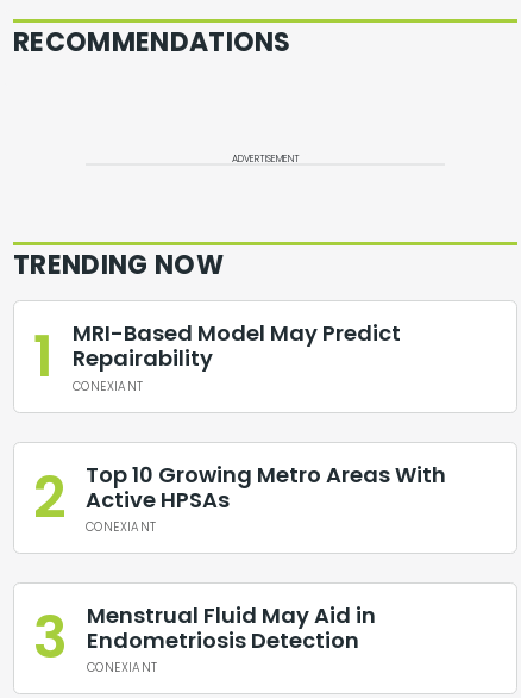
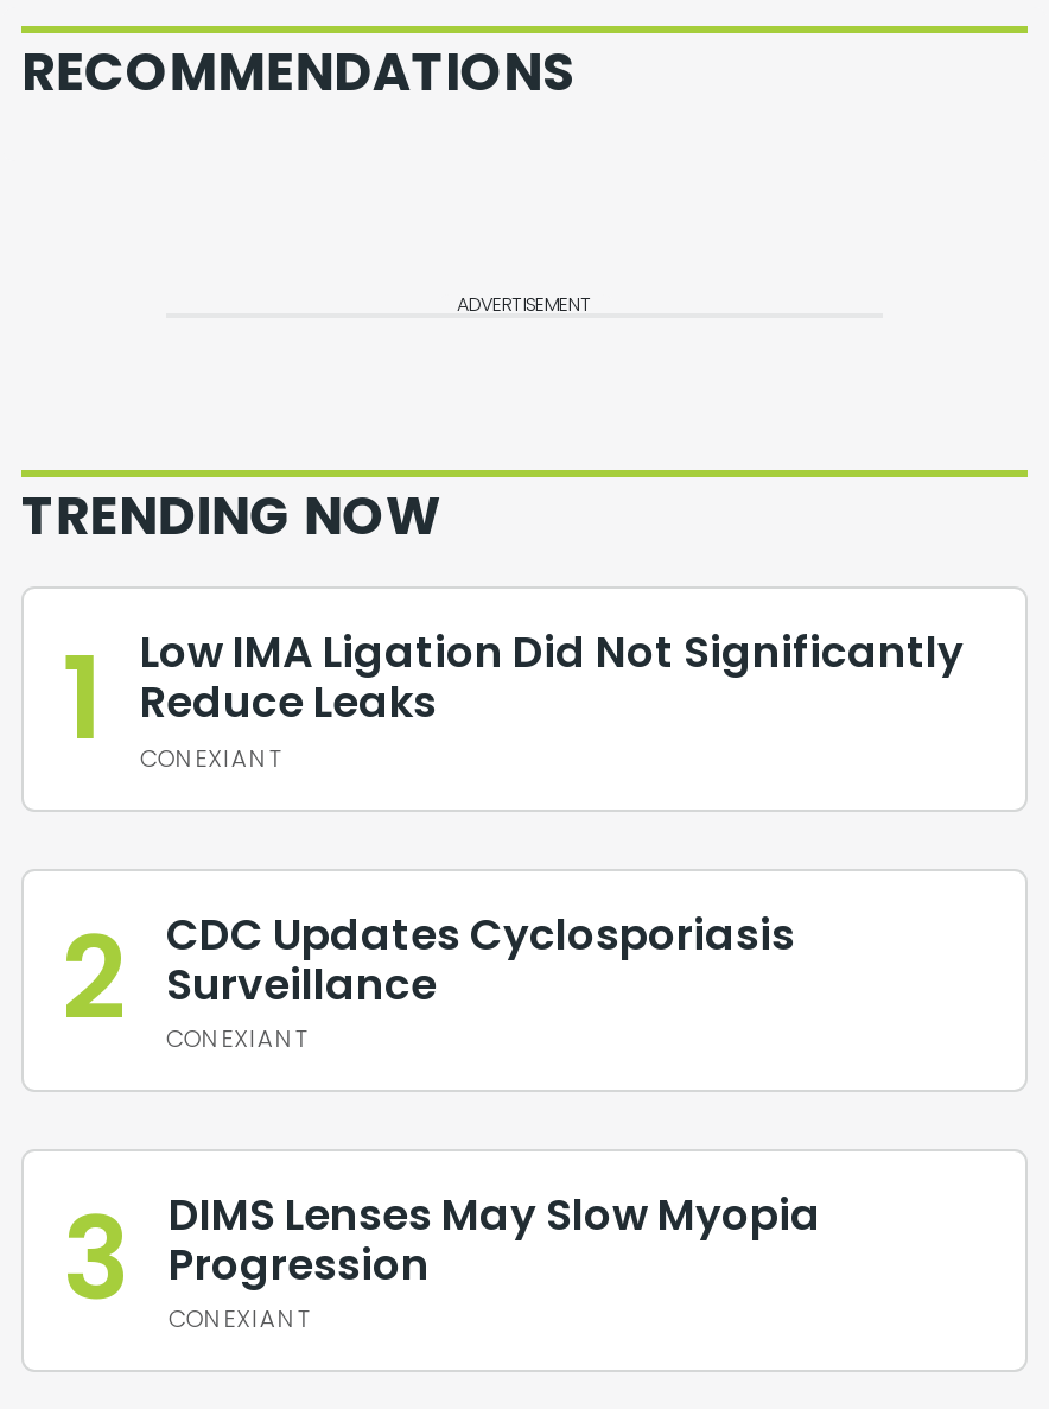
- MRI-Based Model May Predict
- Repairability
+ Low IMA Ligation Did Not Significantly
+ Reduce Leaks

- Top 10 Growing Metro Areas With
- Active HPSAs
+ CDC Updates Cyclosporiasis
+ Surveillance

- Menstrual Fluid May Aid in
- Endometriosis Detection
+ DIMS Lenses May Slow Myopia
+ Progression
